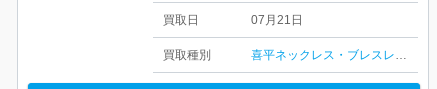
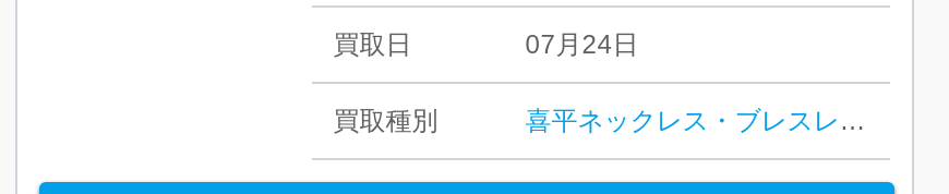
- 07月21日
+ 07月24日
